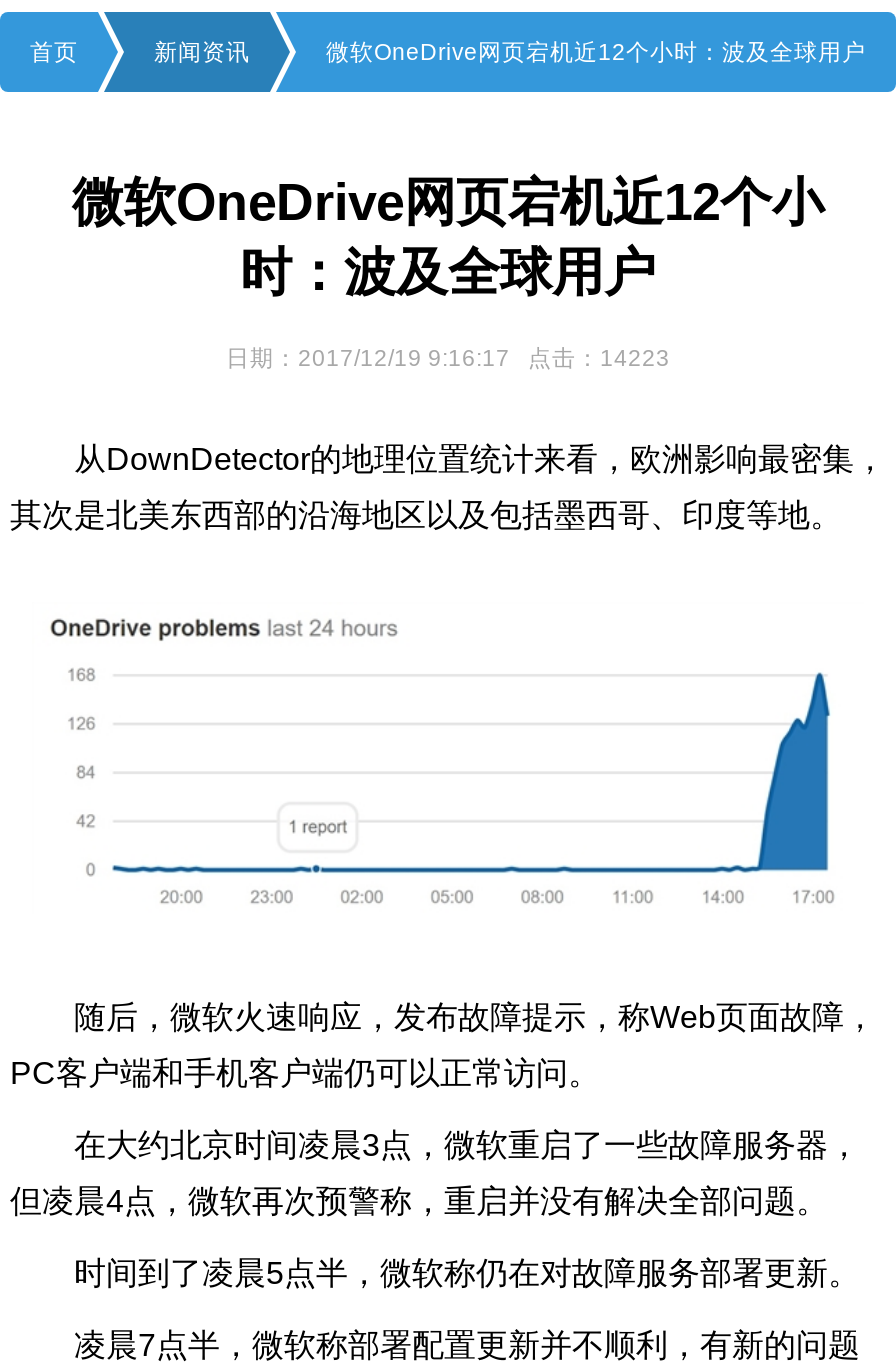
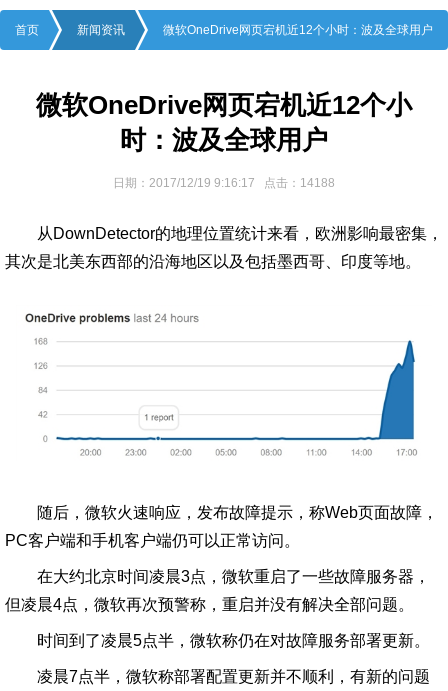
- 日期：2017/12/19 9:16:17 点击：14223
+ 日期：2017/12/19 9:16:17 点击：14188
